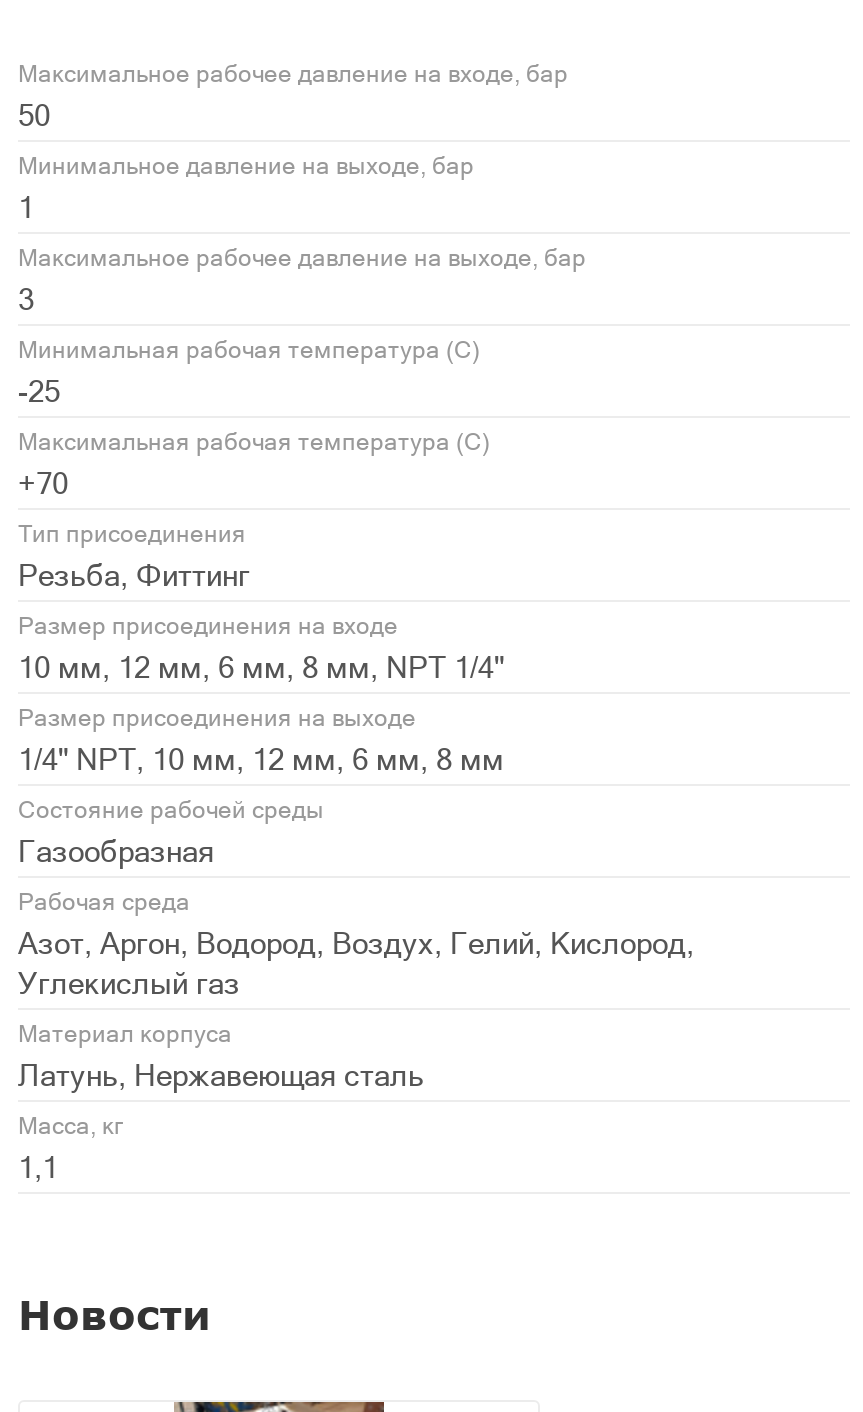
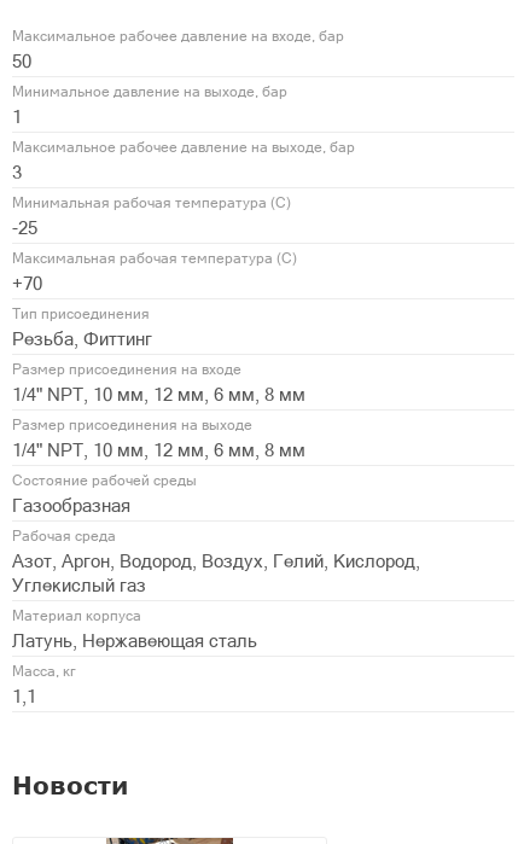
- 10 мм, 12 мм, 6 мм, 8 мм, NPT 1/4"
+ 1/4" NPT, 10 мм, 12 мм, 6 мм, 8 мм
